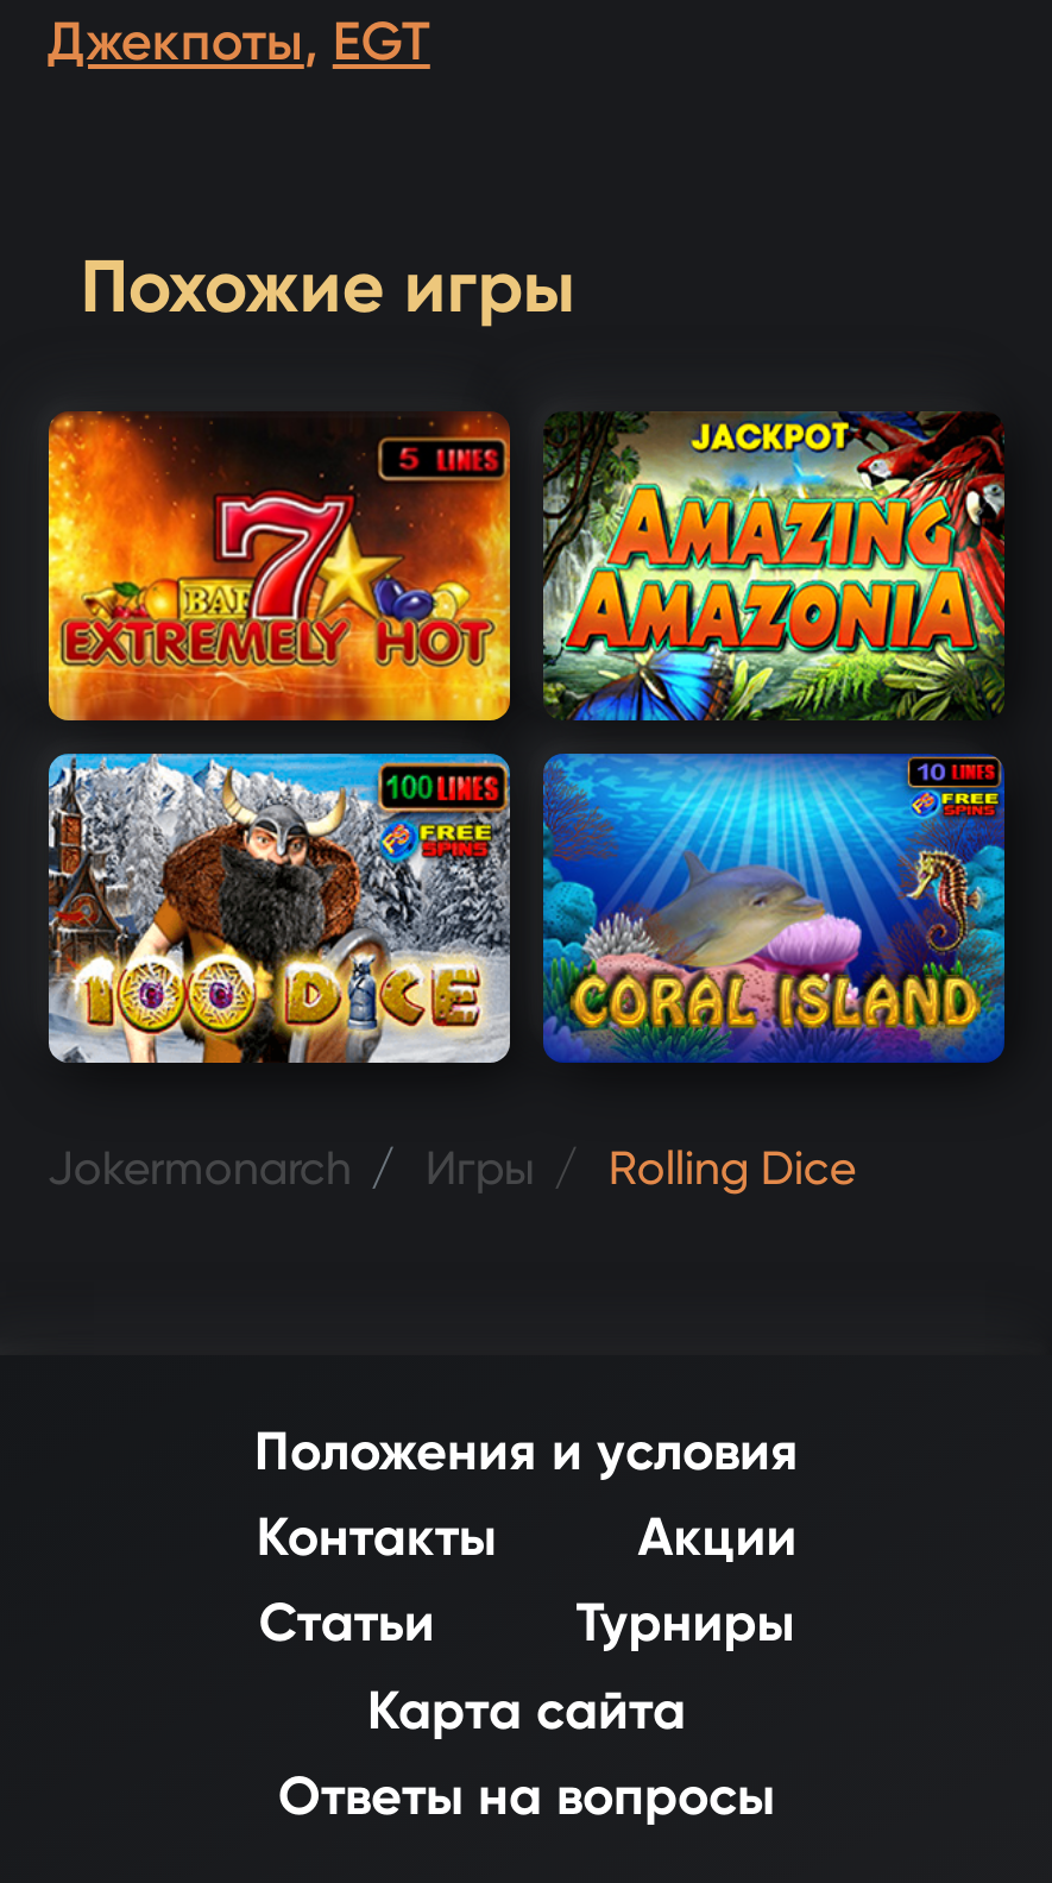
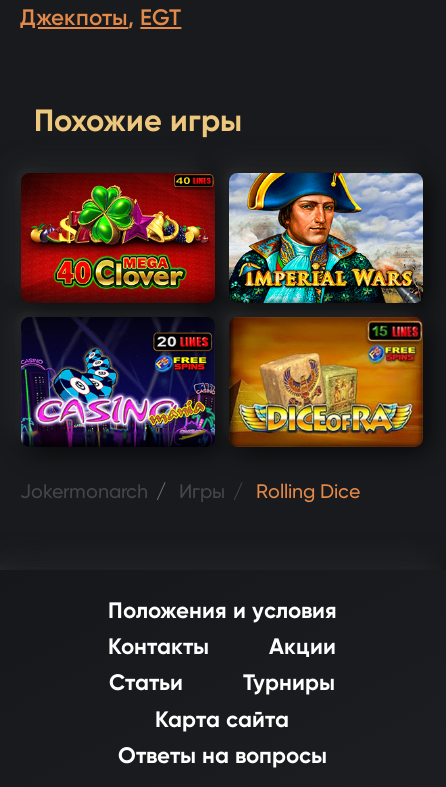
- [image]
+ [image]

- [image]
+ [image]

- [image]
+ [image]

- [image]
+ [image]
